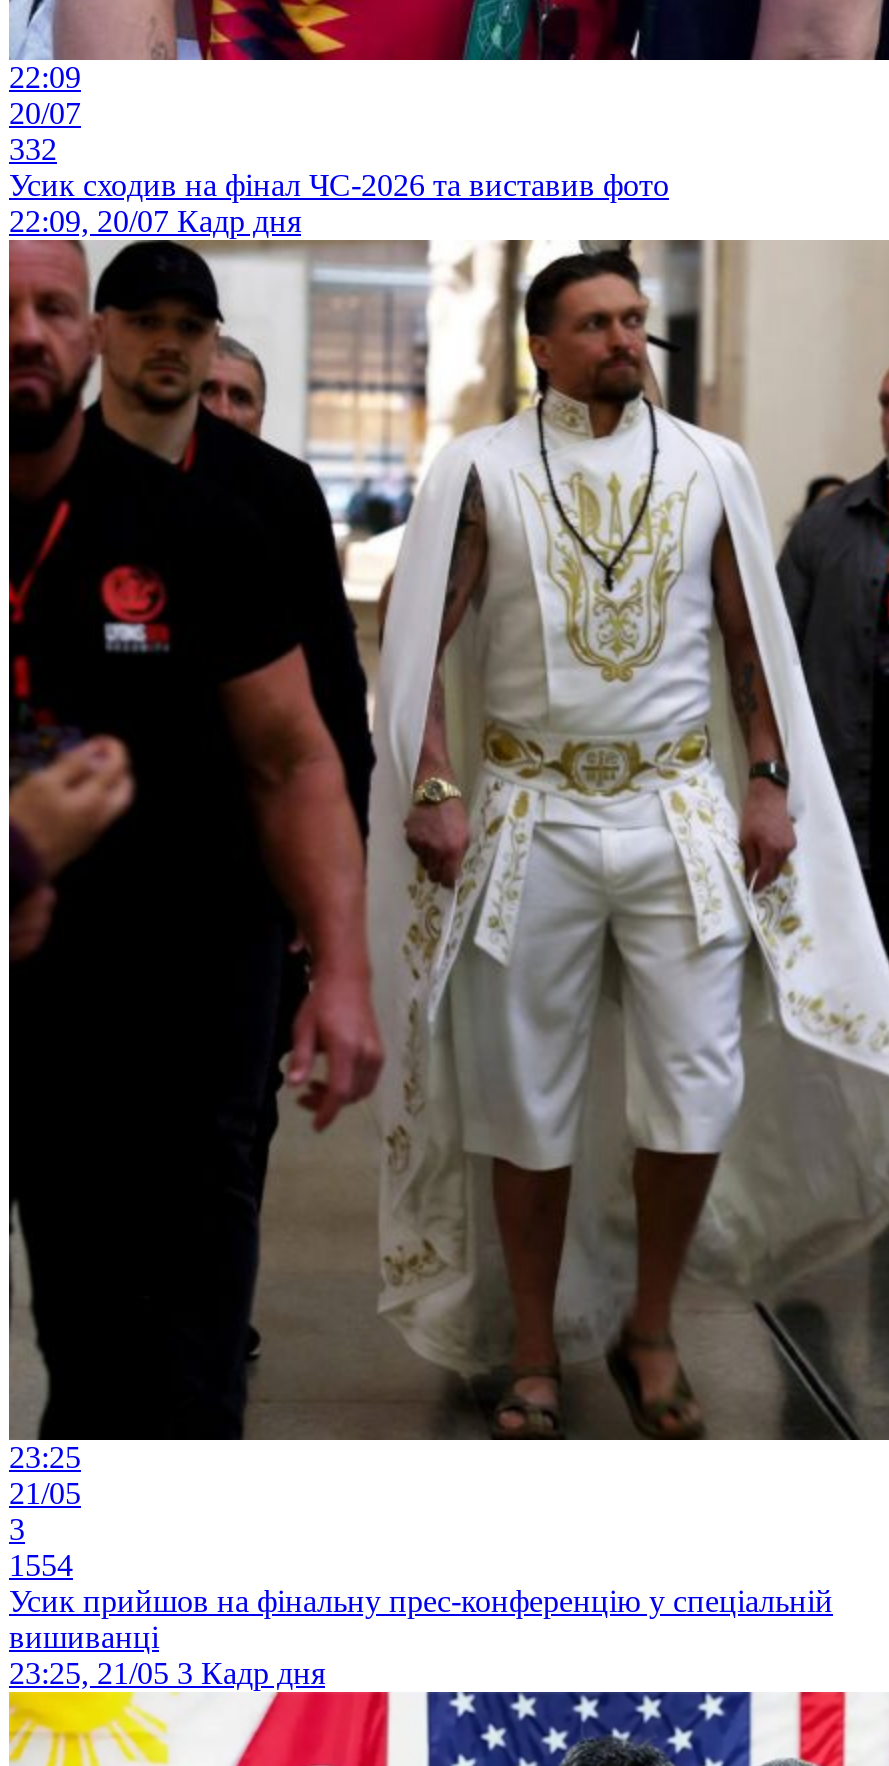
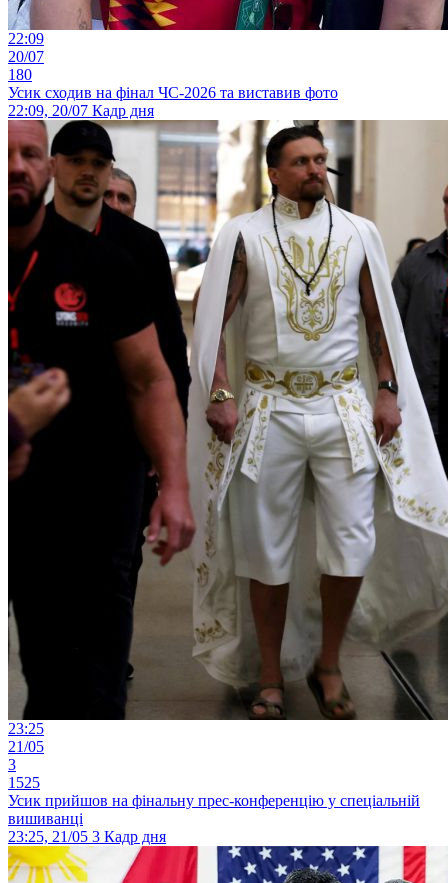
- 332
+ 180

- 1554
+ 1525
